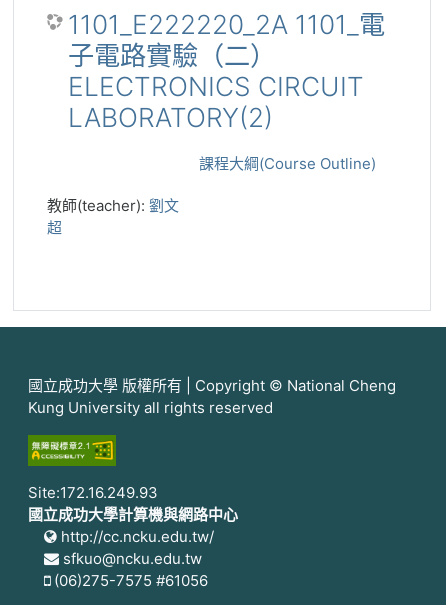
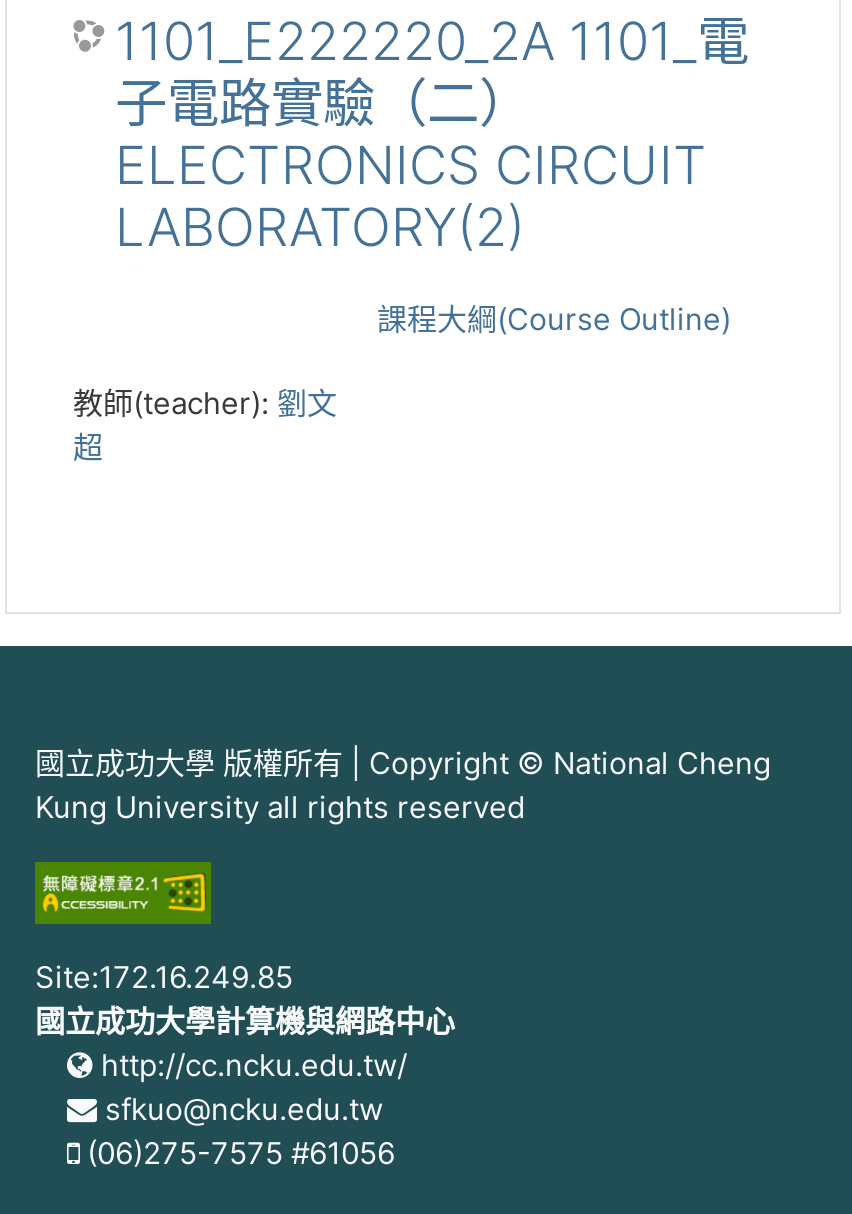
- Site:172.16.249.93
+ Site:172.16.249.85
